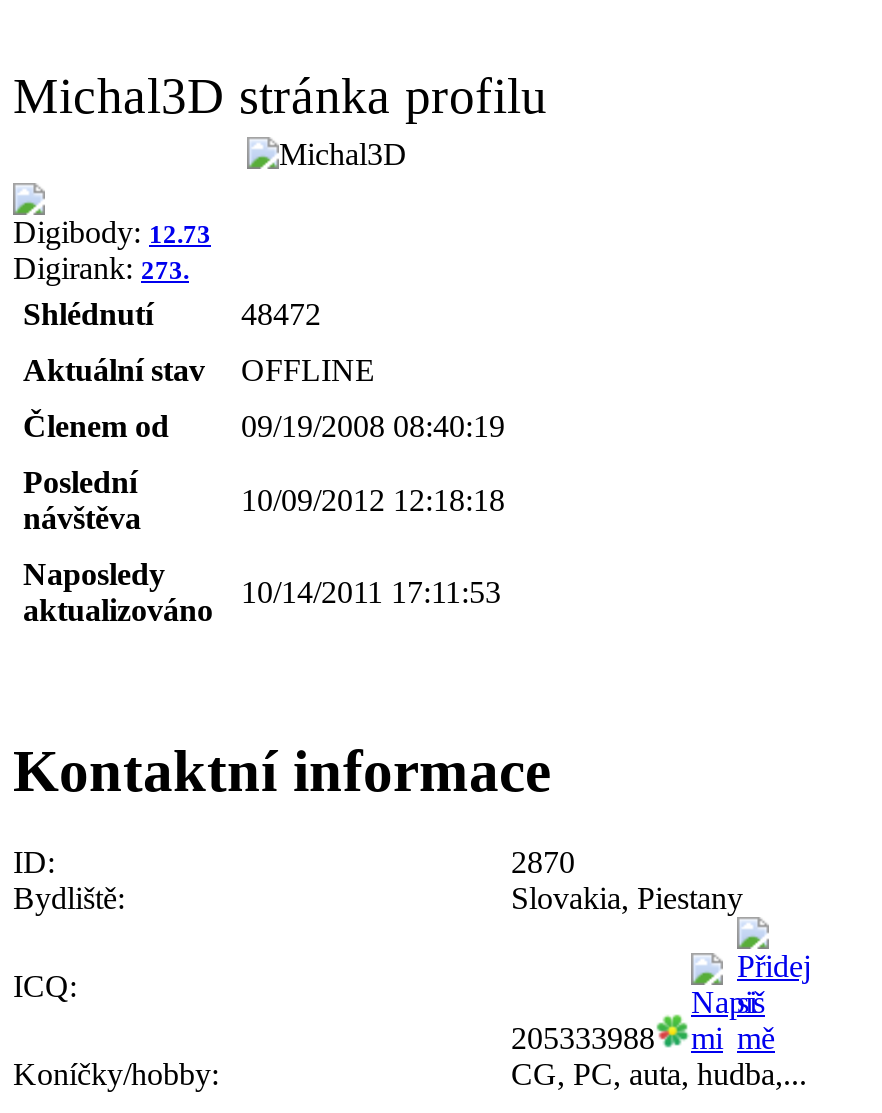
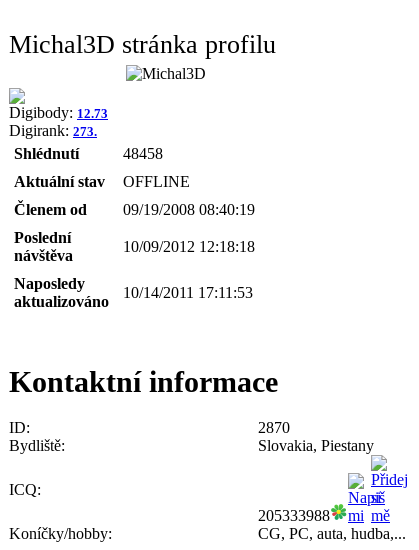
- 48472
+ 48458
